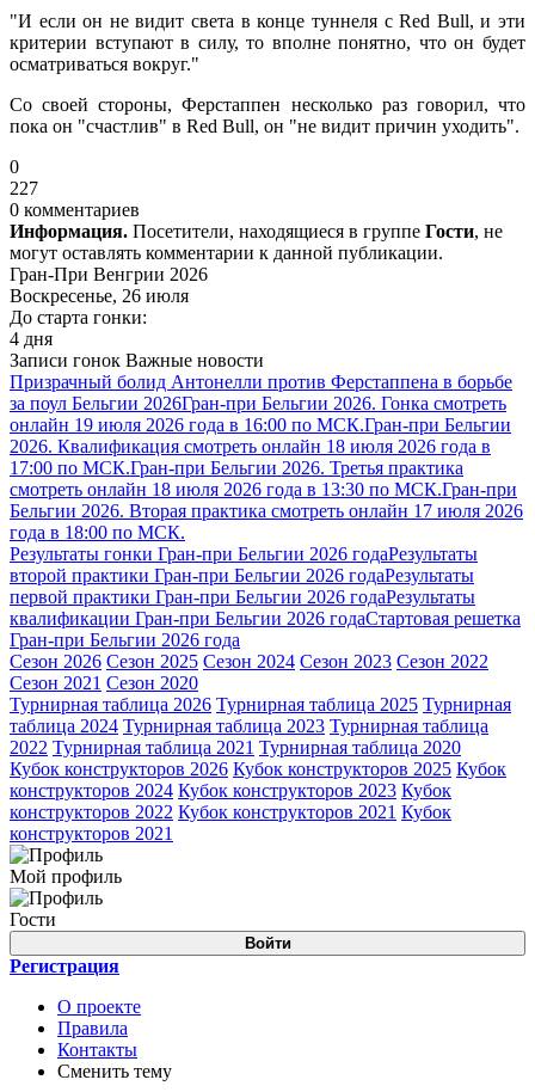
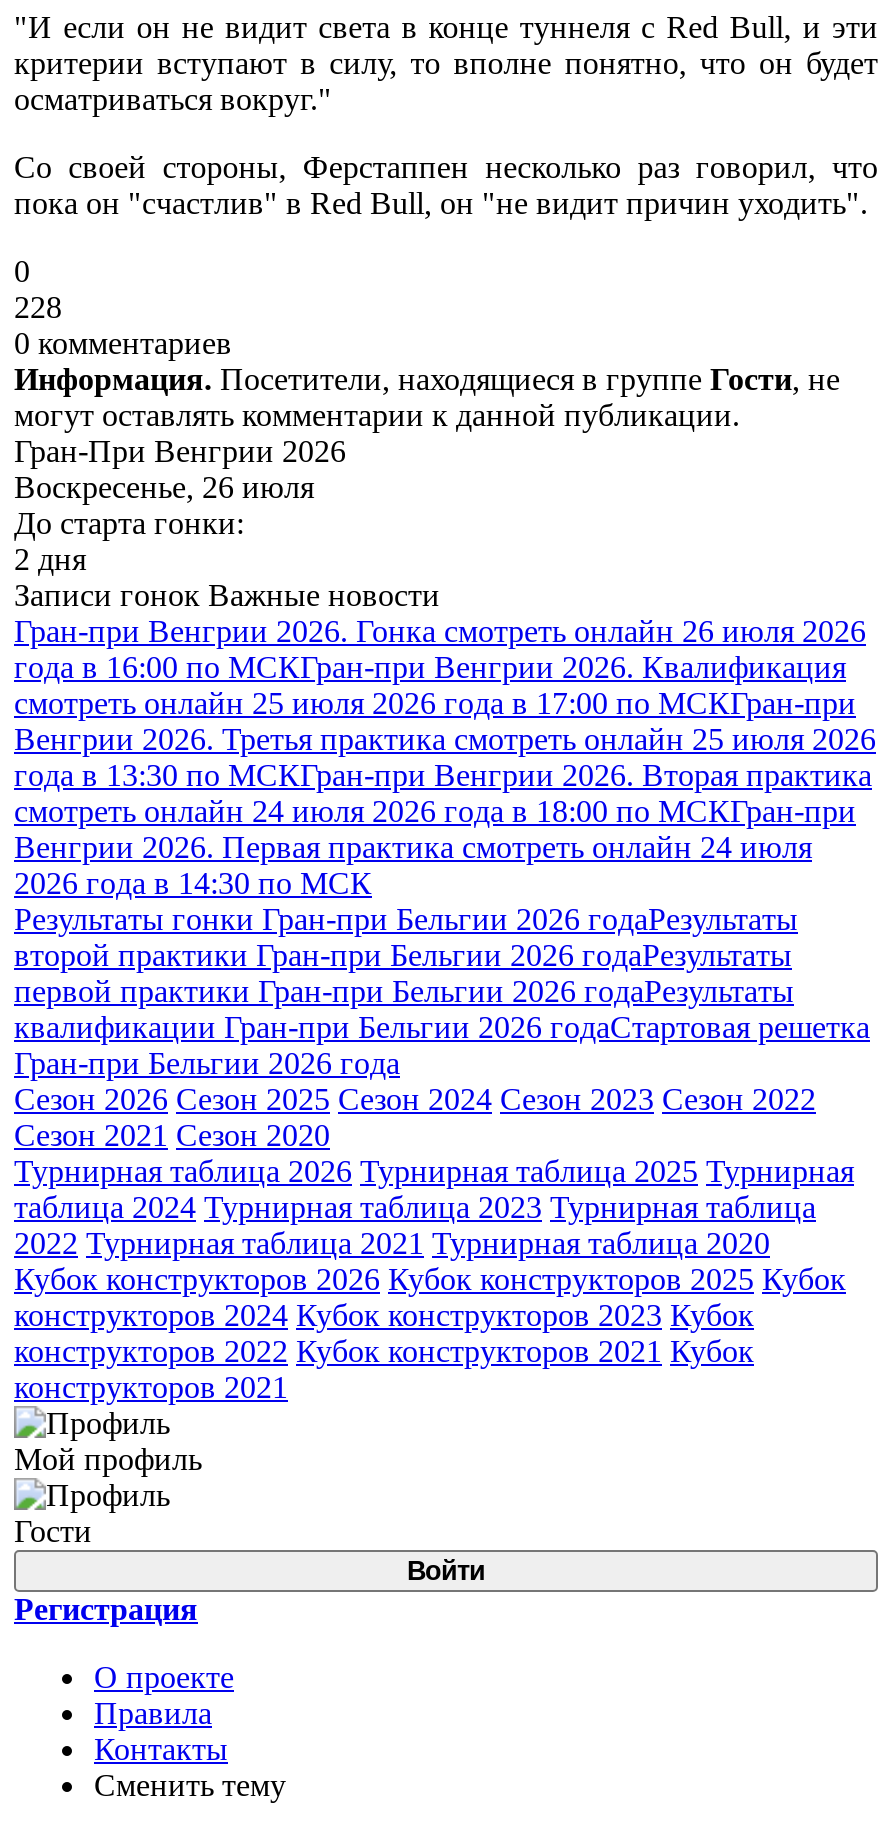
- 227
+ 228

- 4 дня
+ 2 дня

- Призрачный болид Антонелли против Ферстаппена в борьбе
- за поул Бельгии 2026Гран-при Бельгии 2026. Гонка смотреть
- онлайн 19 июля 2026 года в 16:00 по МСК.Гран-при Бельгии
- 2026. Квалификация смотреть онлайн 18 июля 2026 года в
- 17:00 по МСК.Гран-при Бельгии 2026. Третья практика
- смотреть онлайн 18 июля 2026 года в 13:30 по МСК.Гран-при
- Бельгии 2026. Вторая практика смотреть онлайн 17 июля 2026
- года в 18:00 по МСК.
+ Гран-при Венгрии 2026. Гонка смотреть онлайн 26 июля 2026
+ года в 16:00 по МСКГран-при Венгрии 2026. Квалификация
+ смотреть онлайн 25 июля 2026 года в 17:00 по МСКГран-при
+ Венгрии 2026. Третья практика смотреть онлайн 25 июля 2026
+ года в 13:30 по МСКГран-при Венгрии 2026. Вторая практика
+ смотреть онлайн 24 июля 2026 года в 18:00 по МСКГран-при
+ Венгрии 2026. Первая практика смотреть онлайн 24 июля
+ 2026 года в 14:30 по МСК
